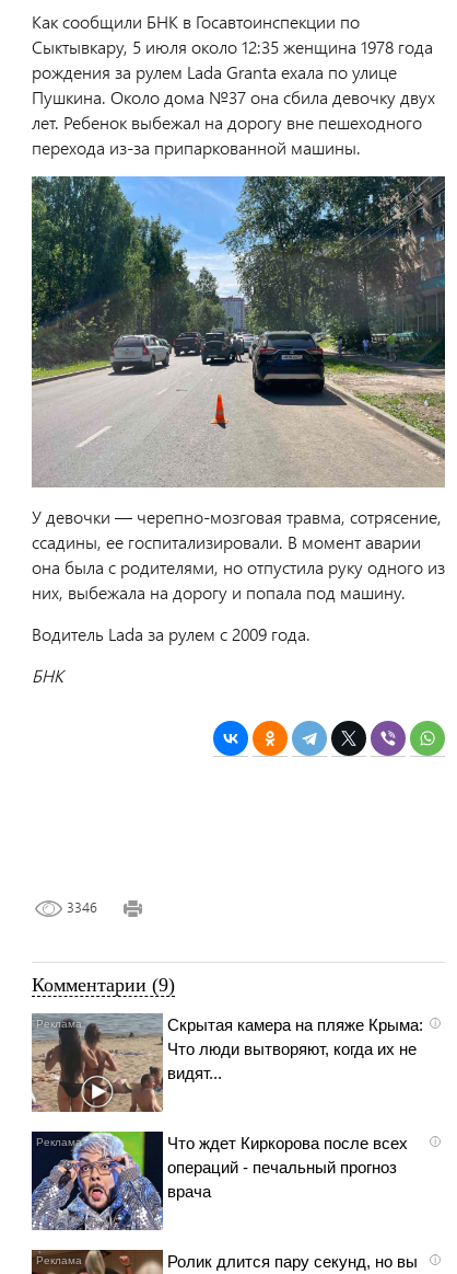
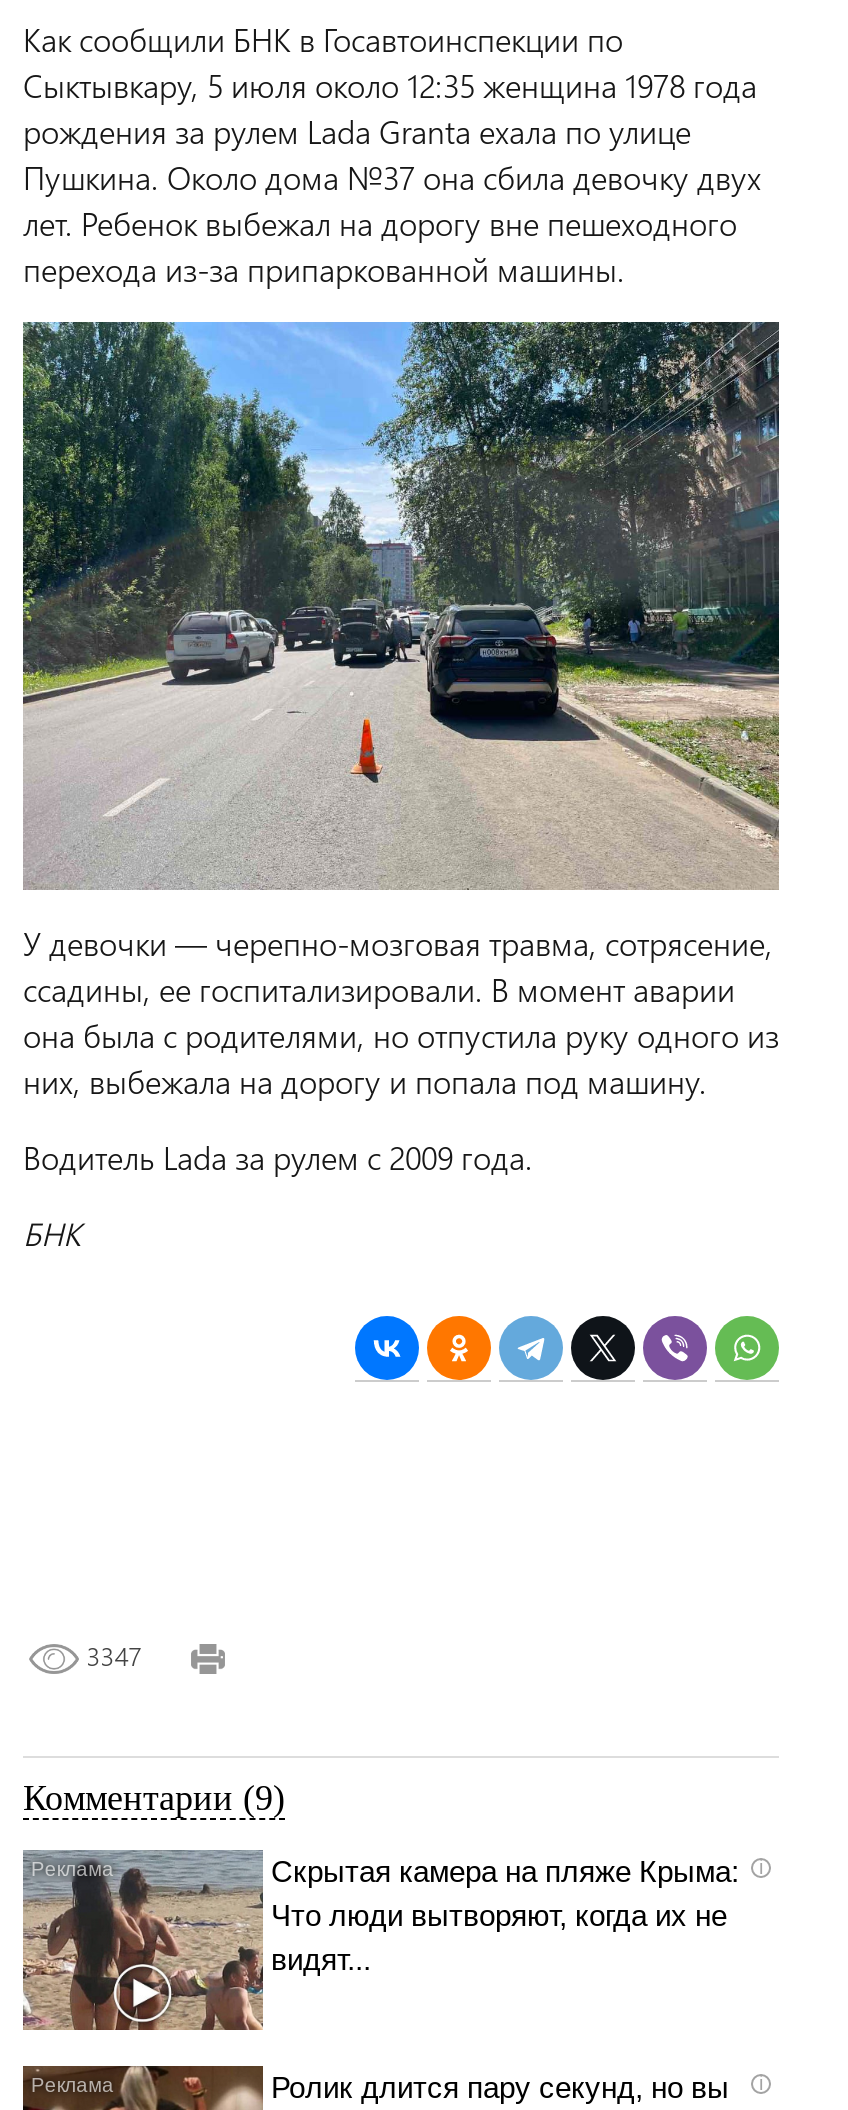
- 3346
+ 3347

- [image]
- Что ждет Киркорова после всех
- операций - печальный прогноз
- врача
